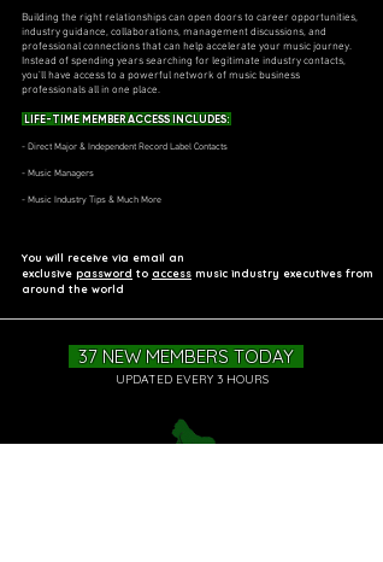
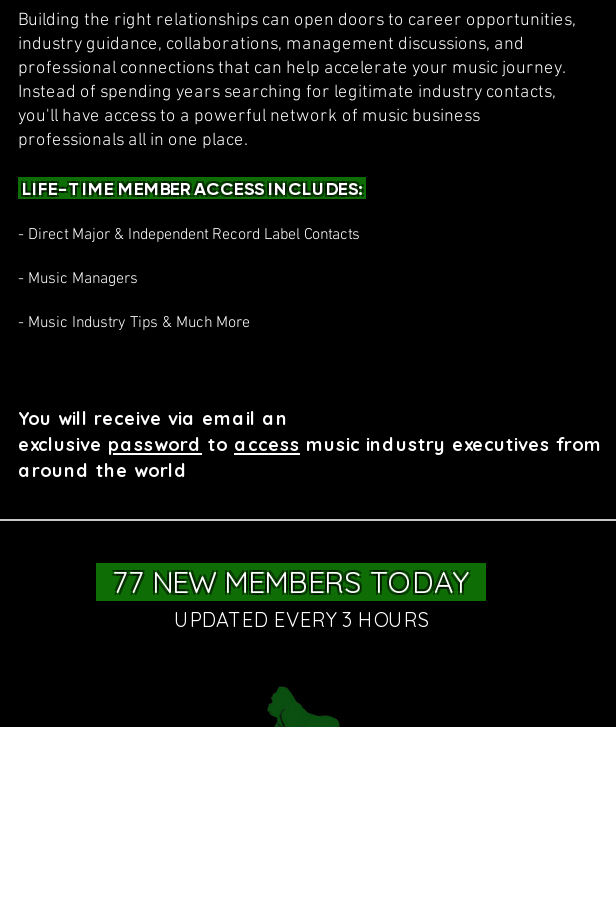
- 37 NEW MEMBERS TODAY
+ 77 NEW MEMBERS TODAY
